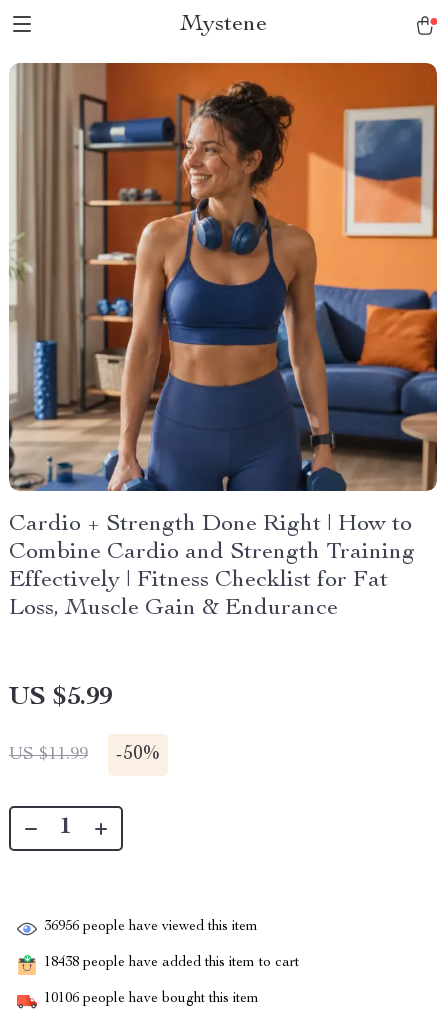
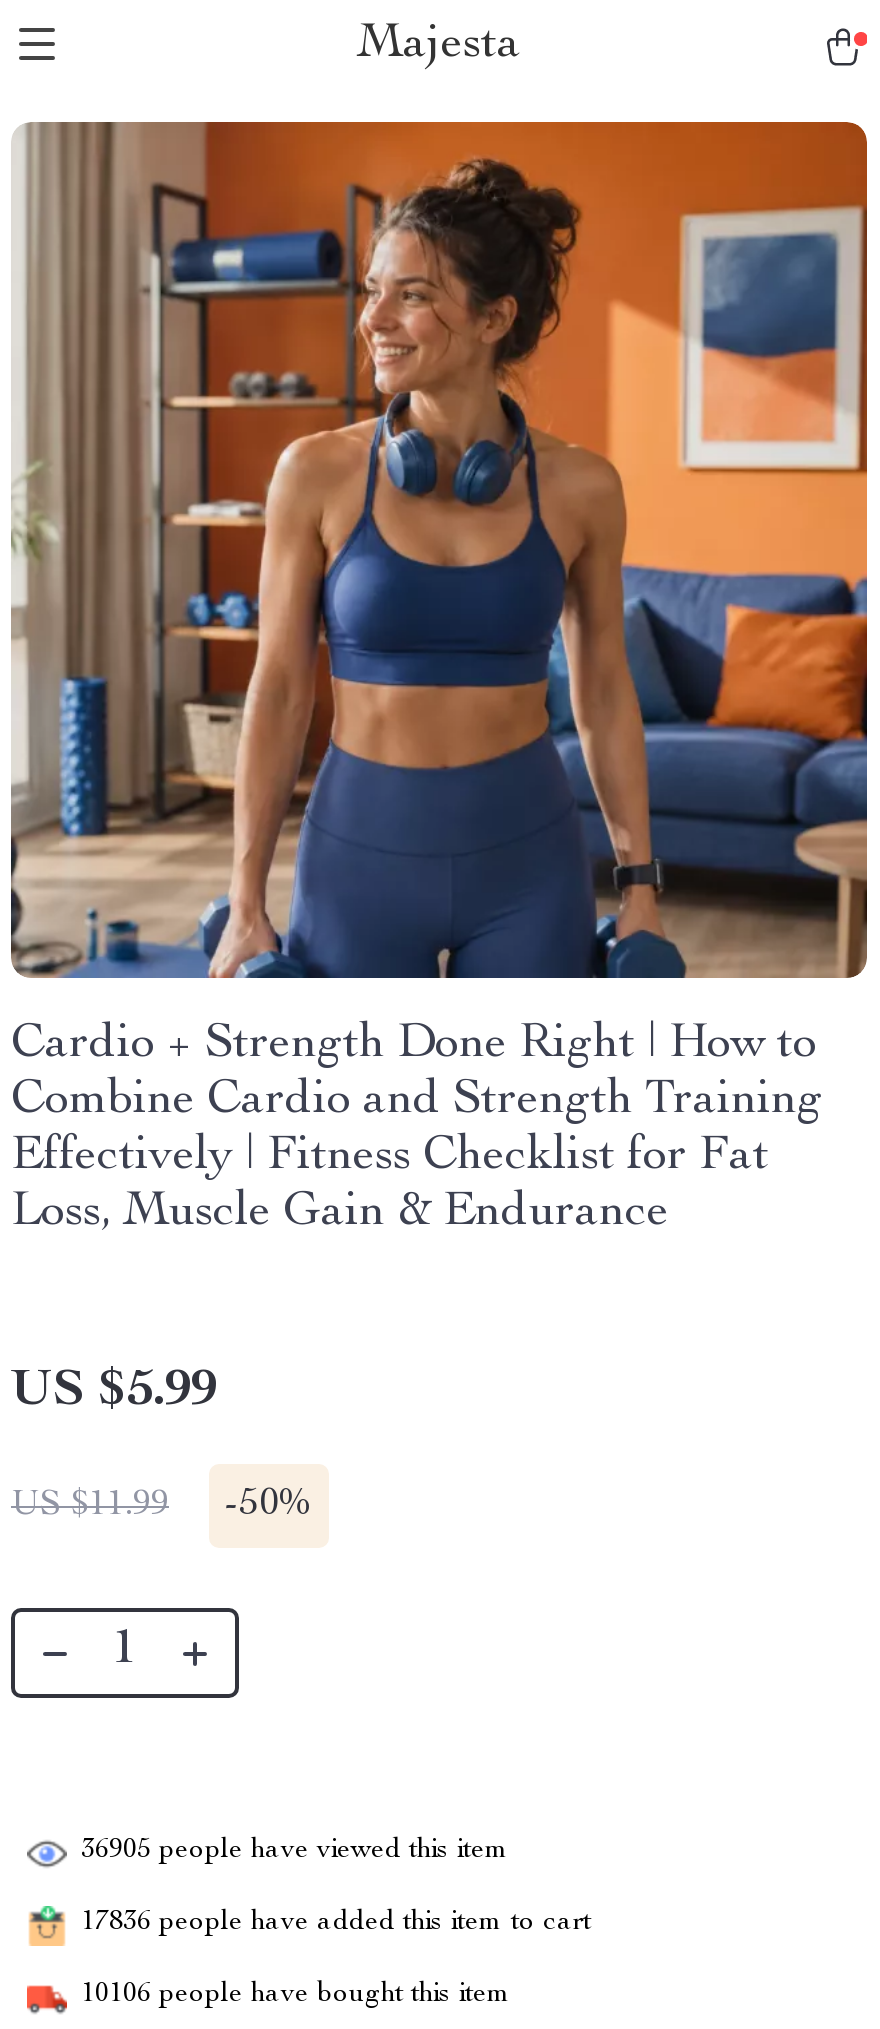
- Mystene
+ Majesta

- 36956 people have viewed this item
+ 36905 people have viewed this item

- 18438 people have added this item to cart
+ 17836 people have added this item to cart
